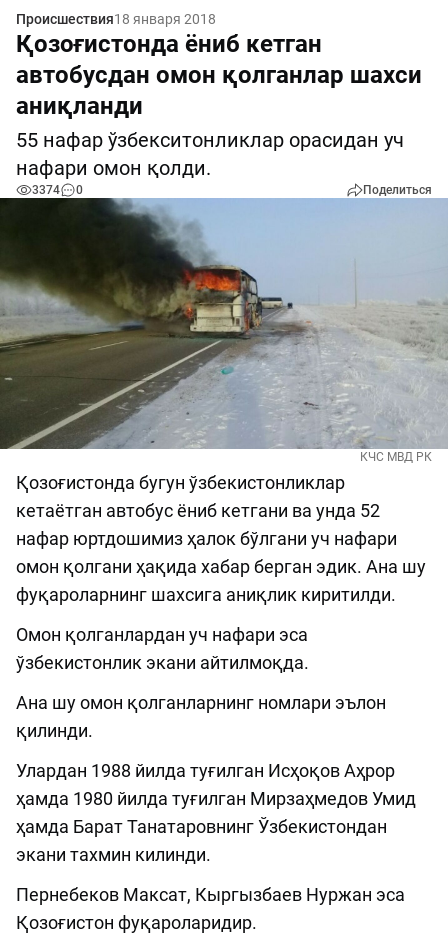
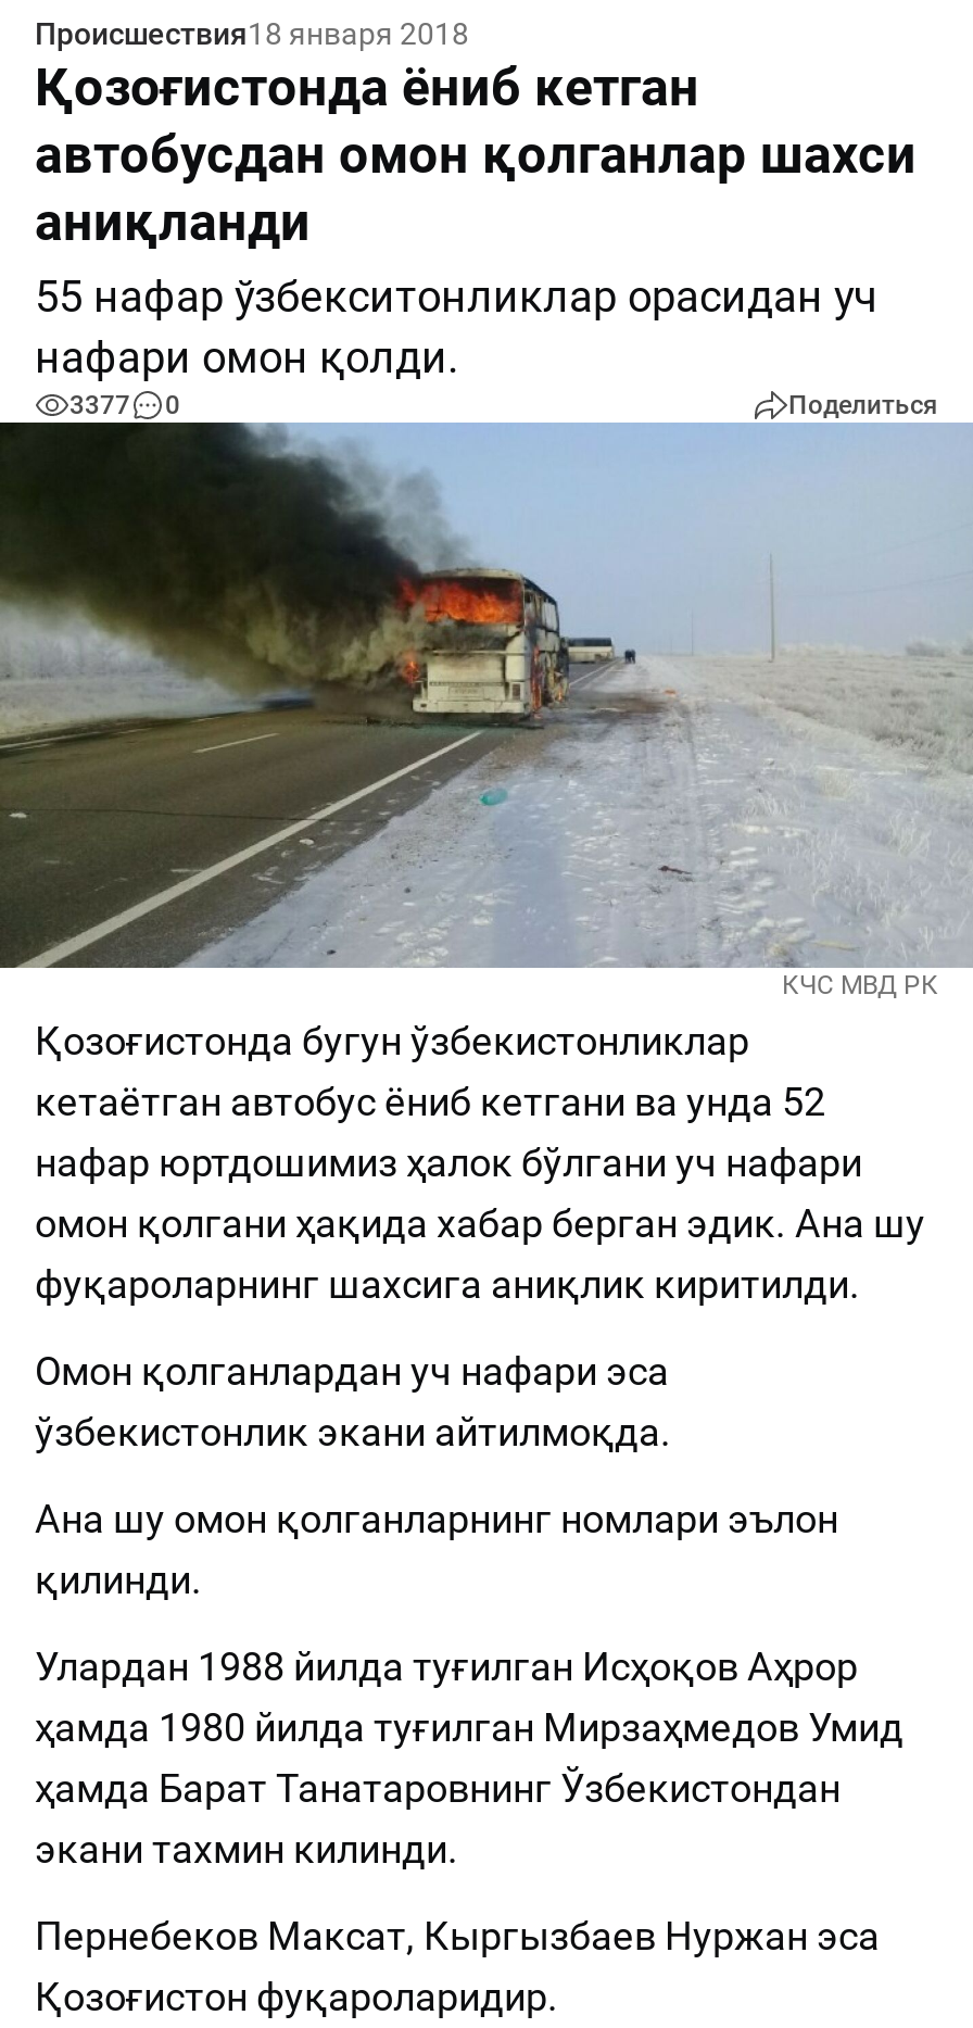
- 3374 0
+ 3377 0
